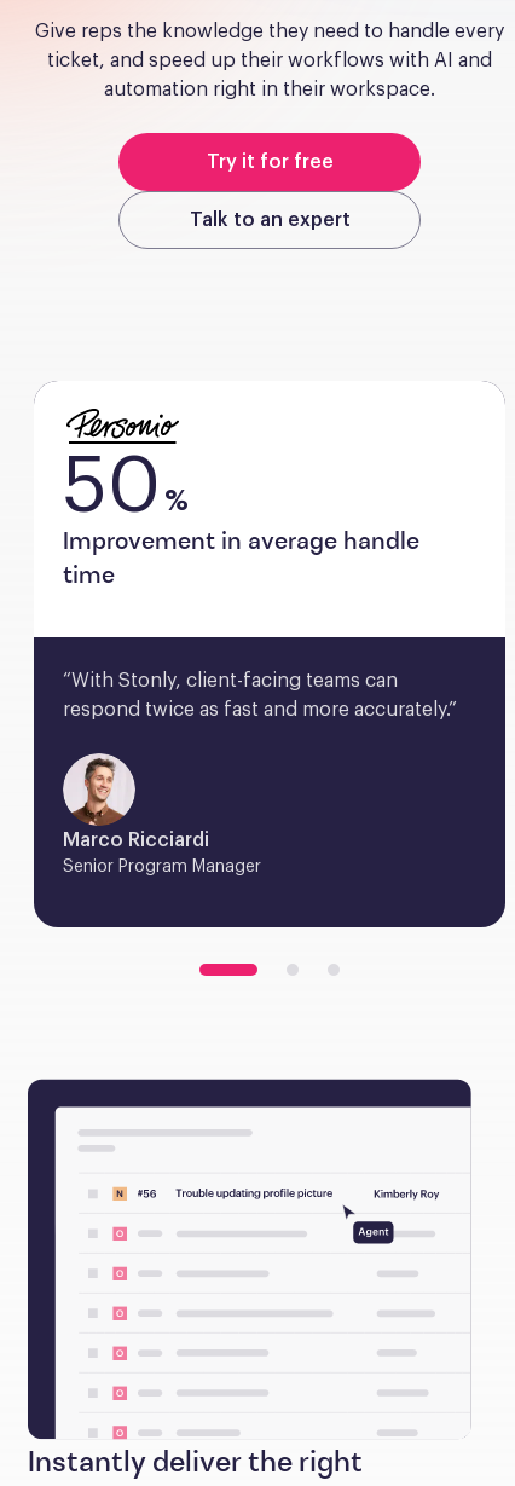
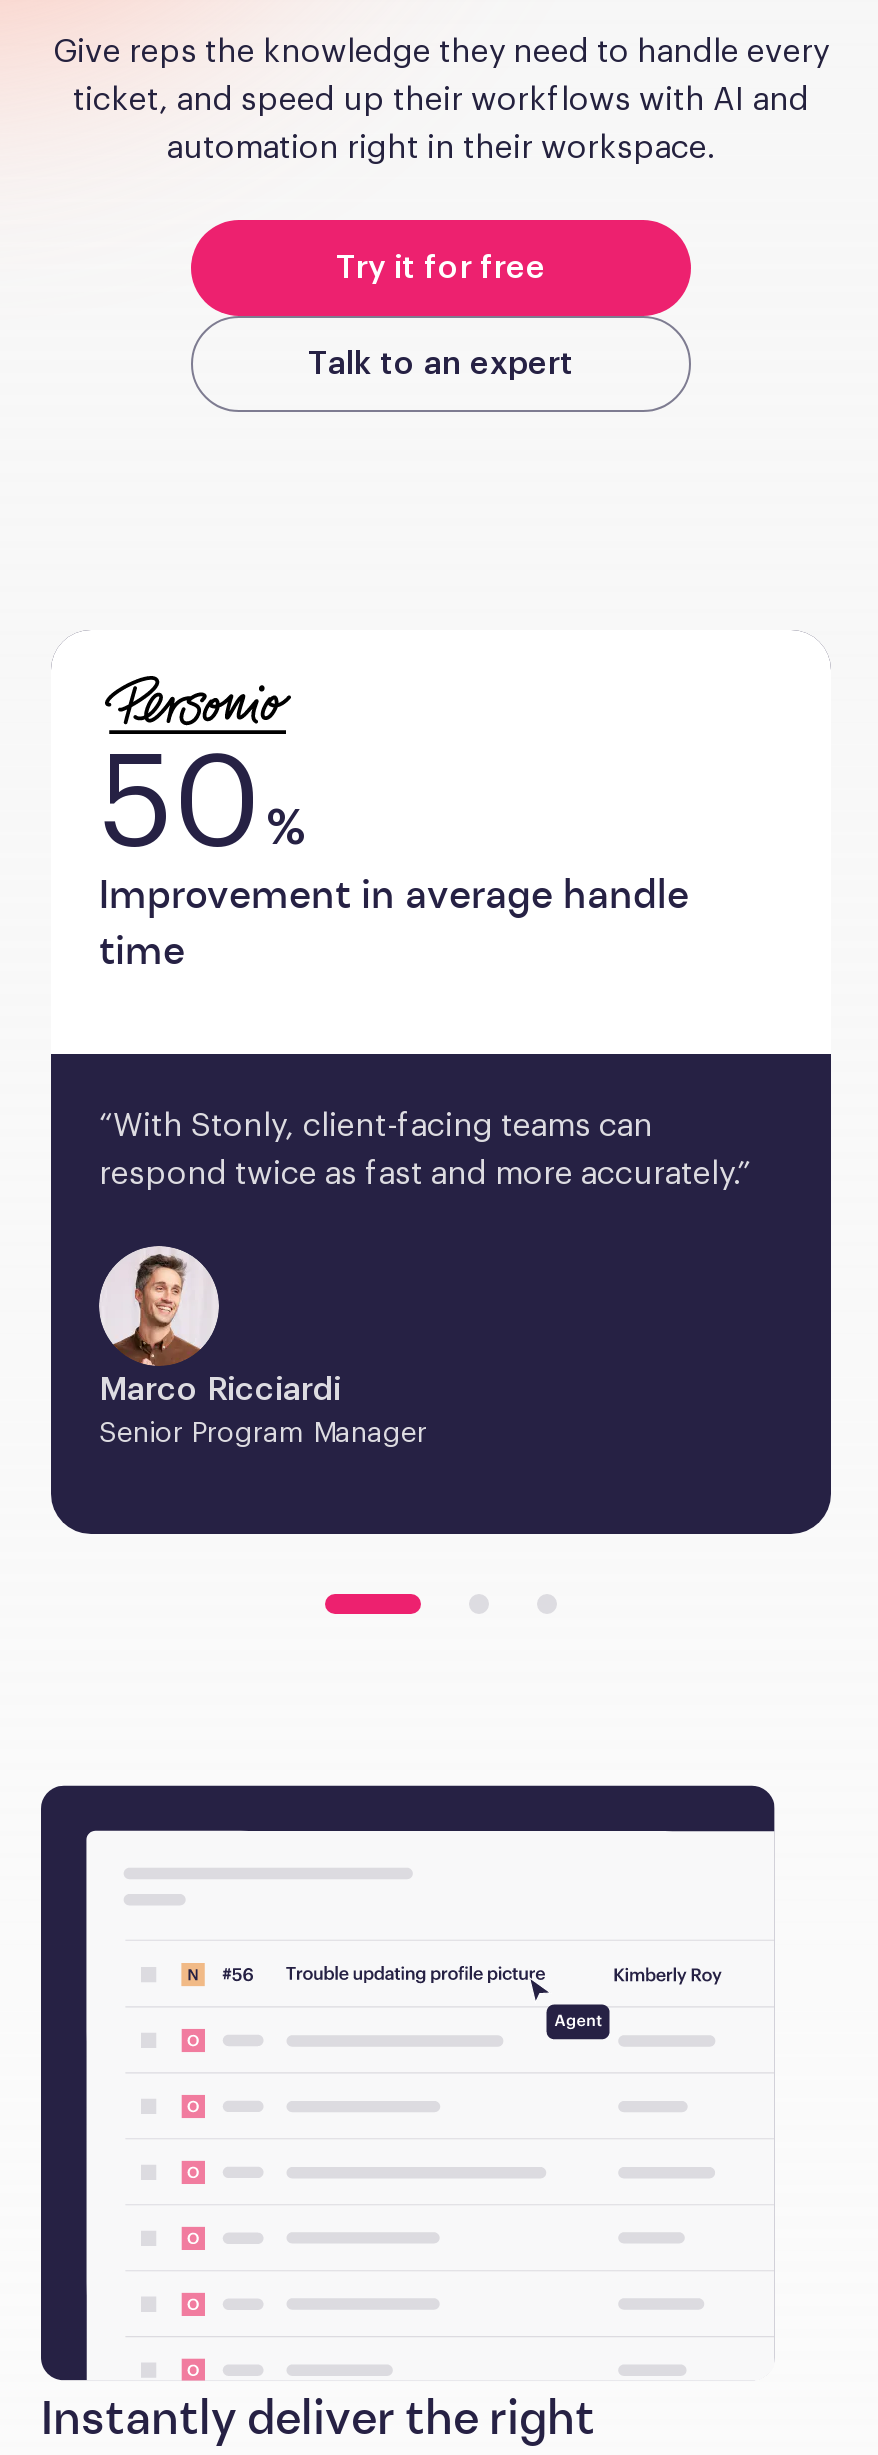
- [image]
+ [image]
